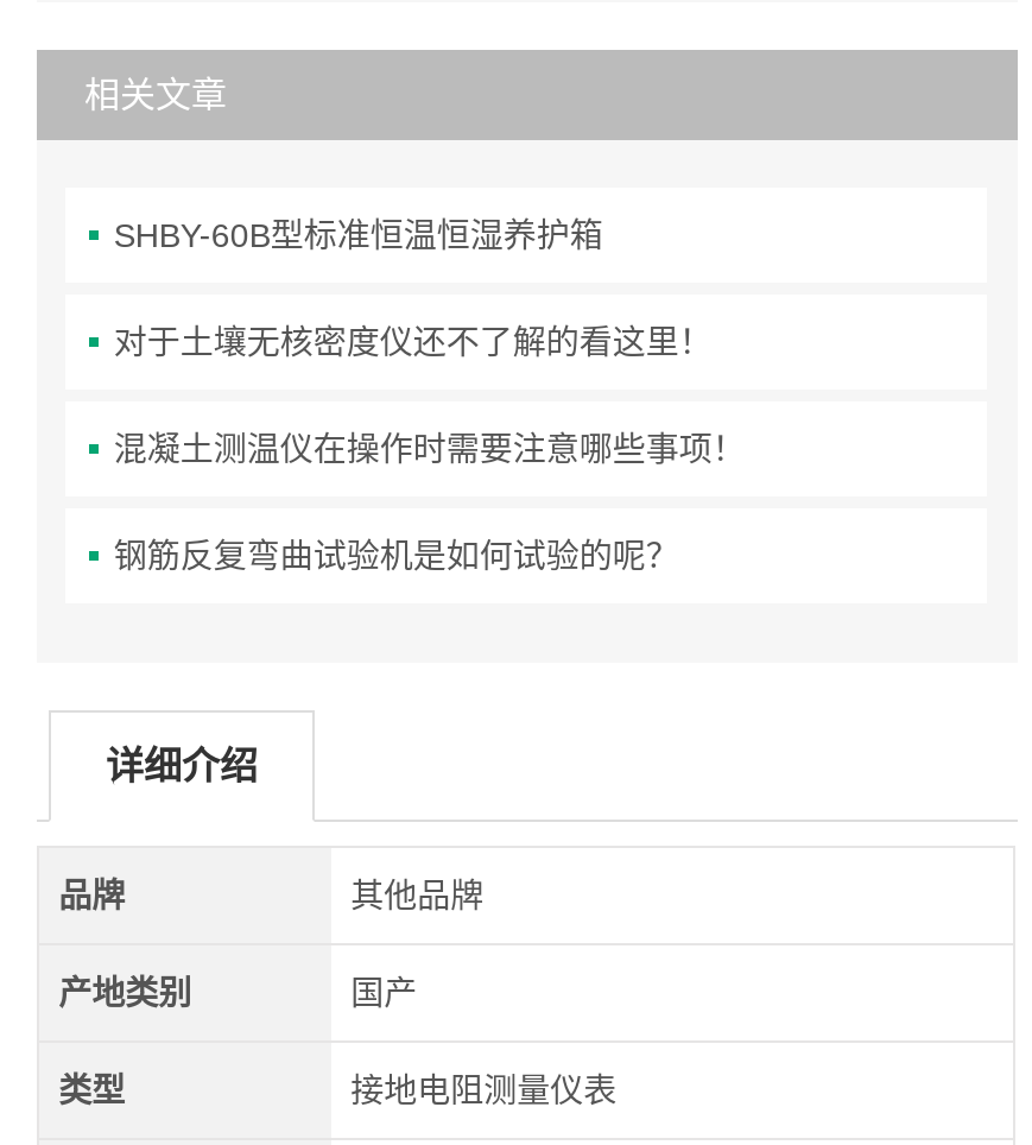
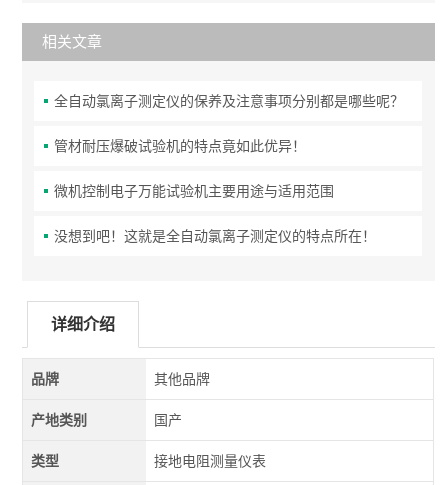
- SHBY-60B型标准恒温恒湿养护箱
+ 全自动氯离子测定仪的保养及注意事项分别都是哪些呢？

- 对于土壤无核密度仪还不了解的看这里！
+ 管材耐压爆破试验机的特点竟如此优异！

- 混凝土测温仪在操作时需要注意哪些事项！
+ 微机控制电子万能试验机主要用途与适用范围

- 钢筋反复弯曲试验机是如何试验的呢？
+ 没想到吧！这就是全自动氯离子测定仪的特点所在！
